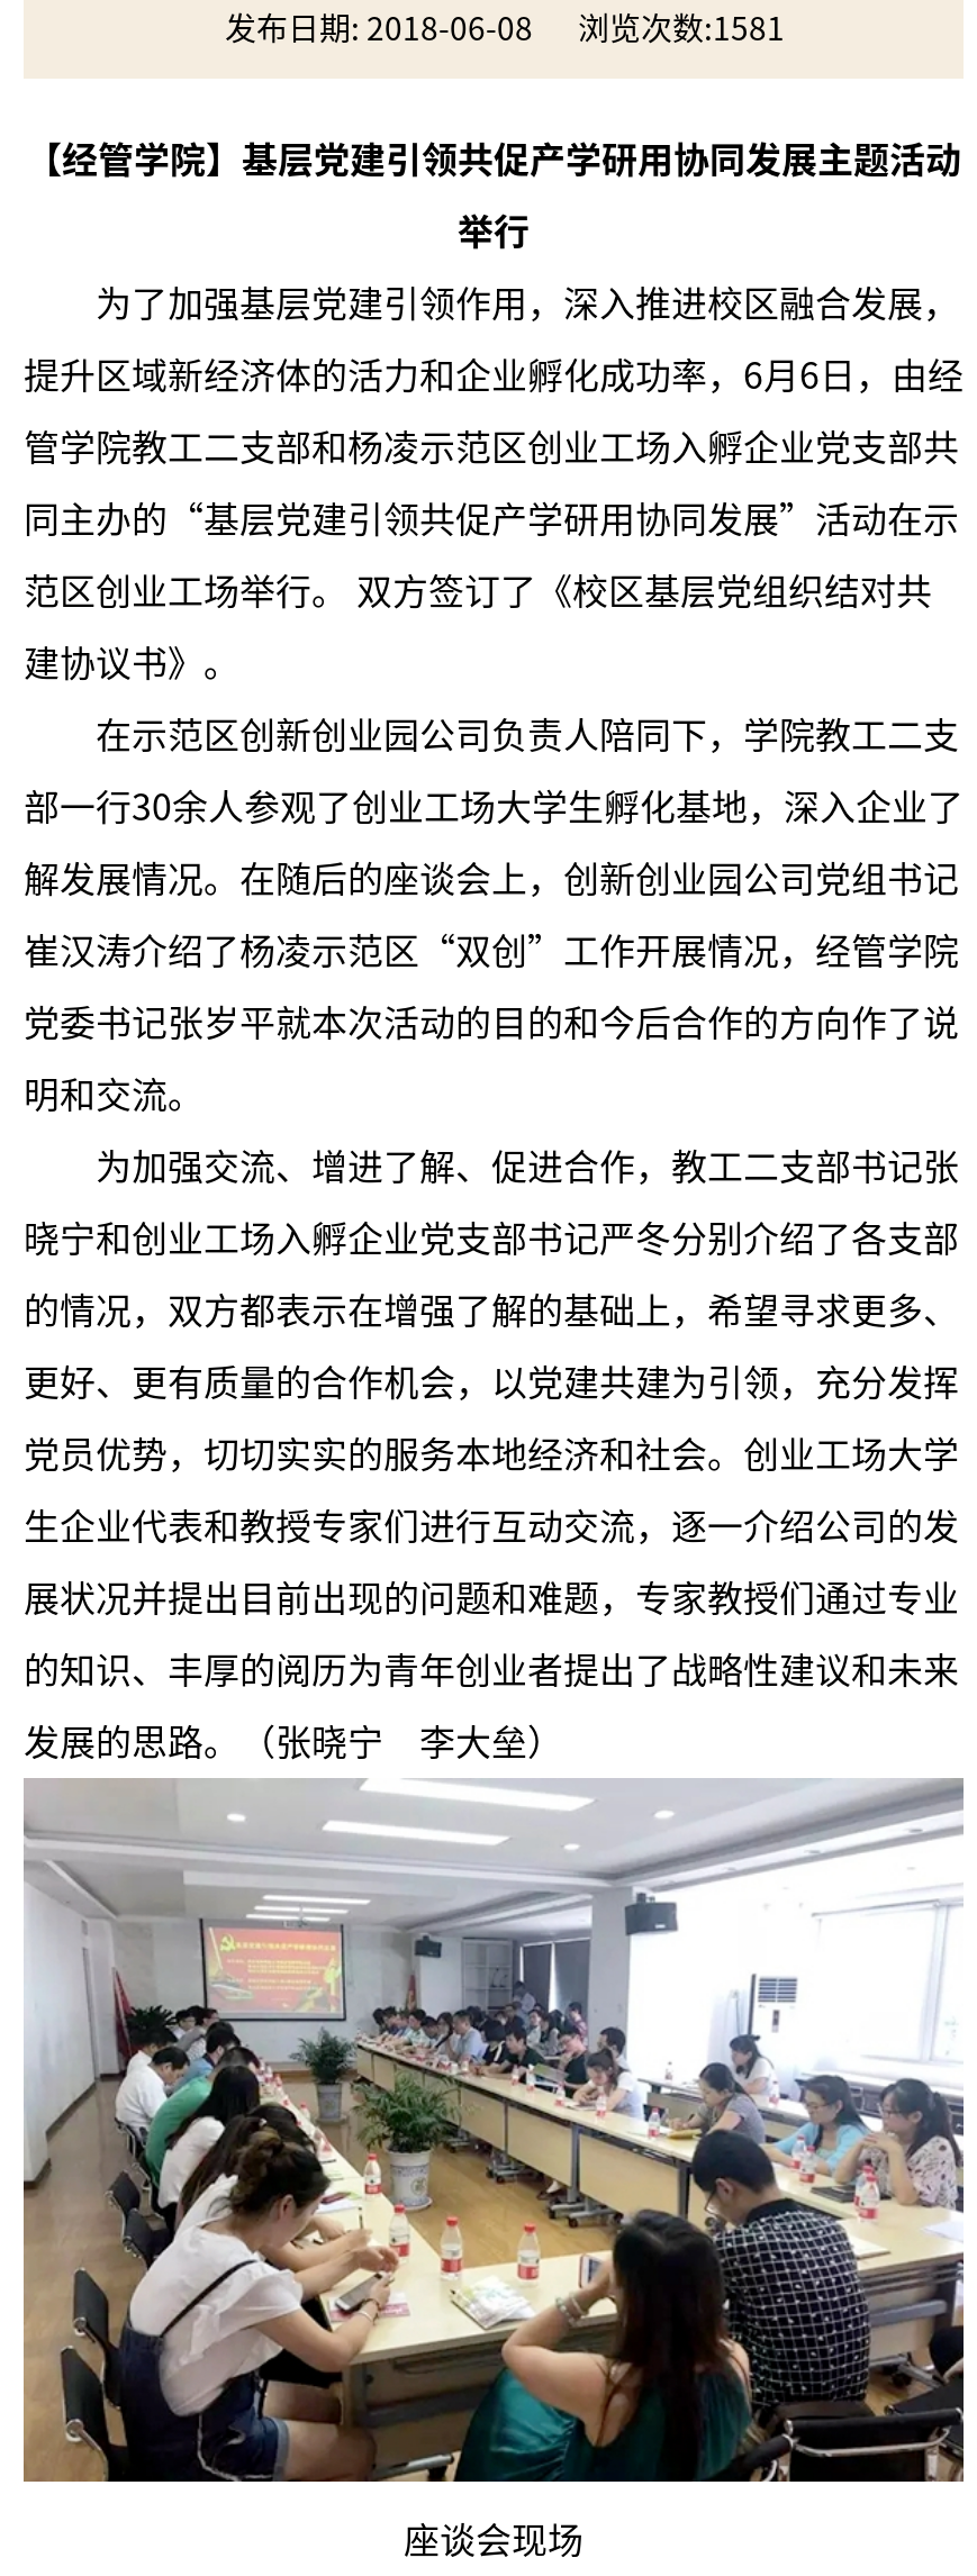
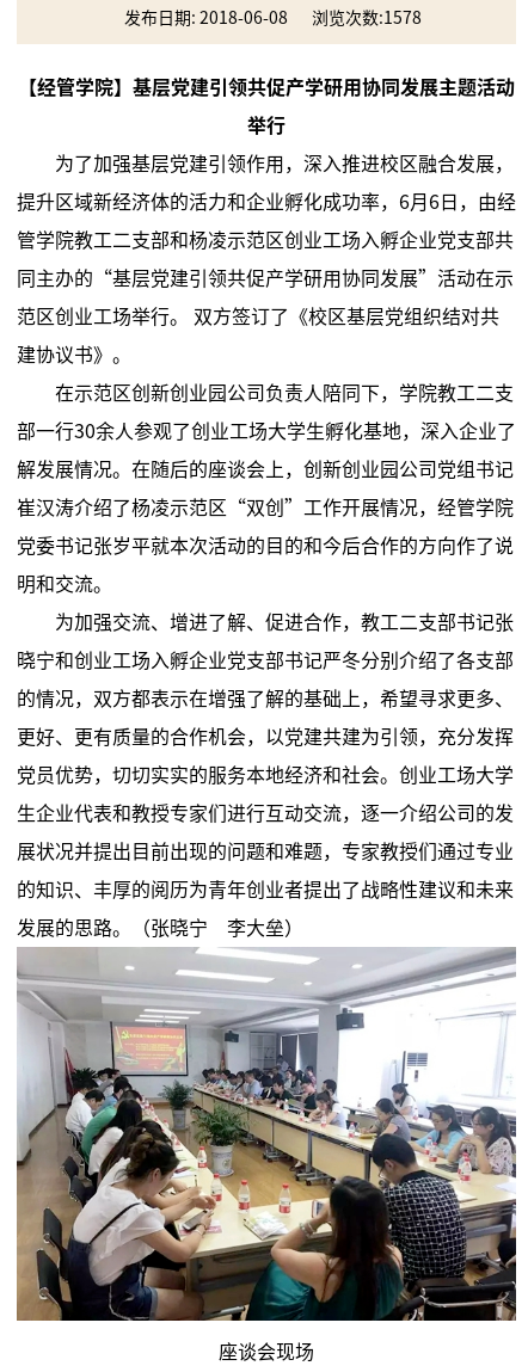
- 发布日期: 2018-06-08 浏览次数: 1581
+ 发布日期: 2018-06-08 浏览次数: 1578
